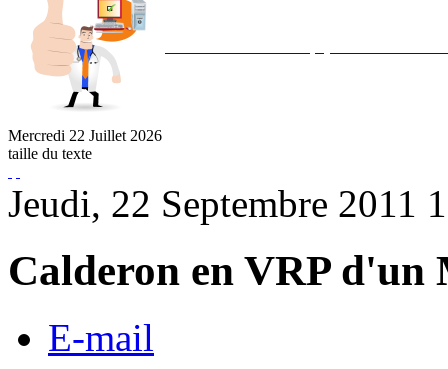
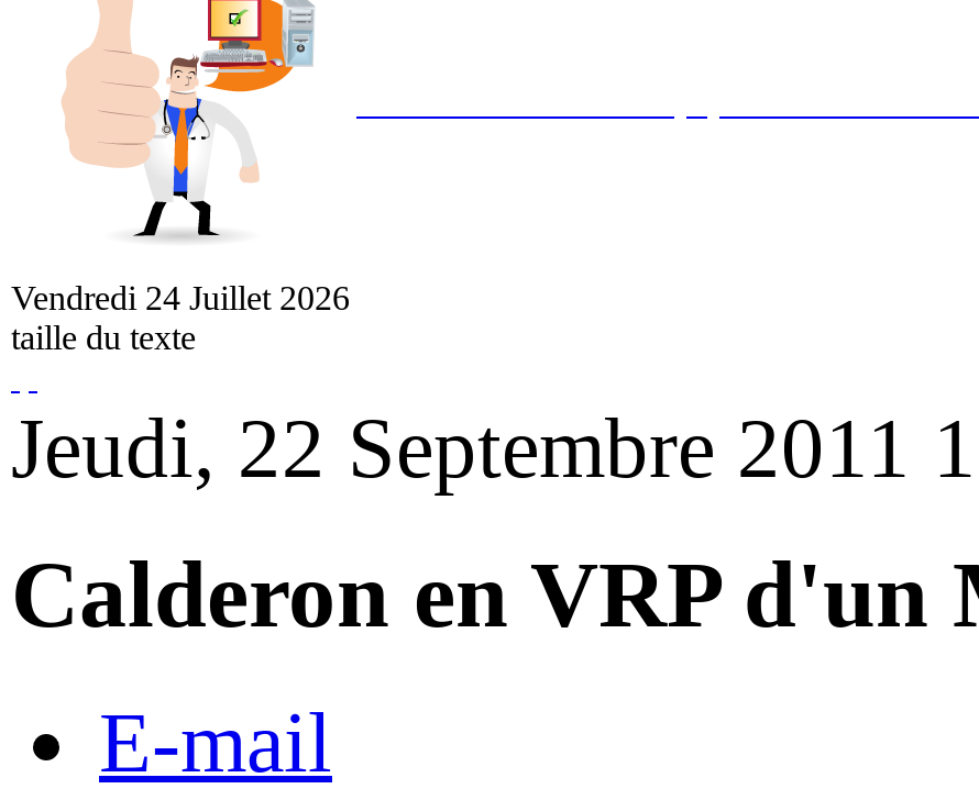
- Mercredi 22 Juillet 2026
+ Vendredi 24 Juillet 2026
